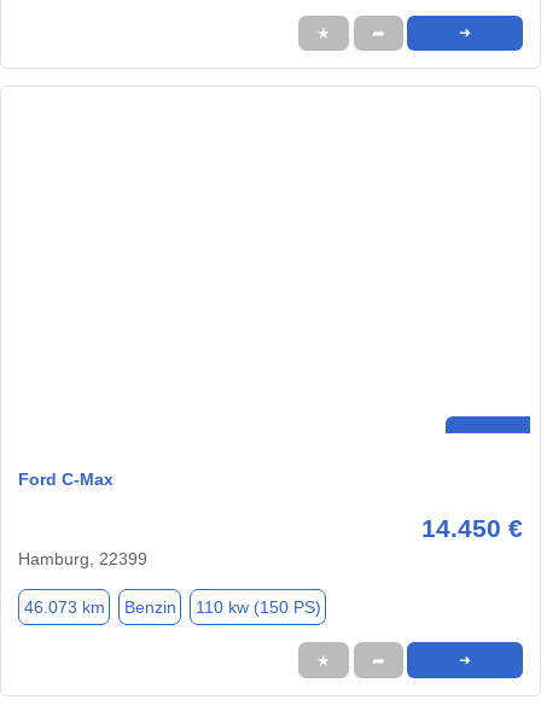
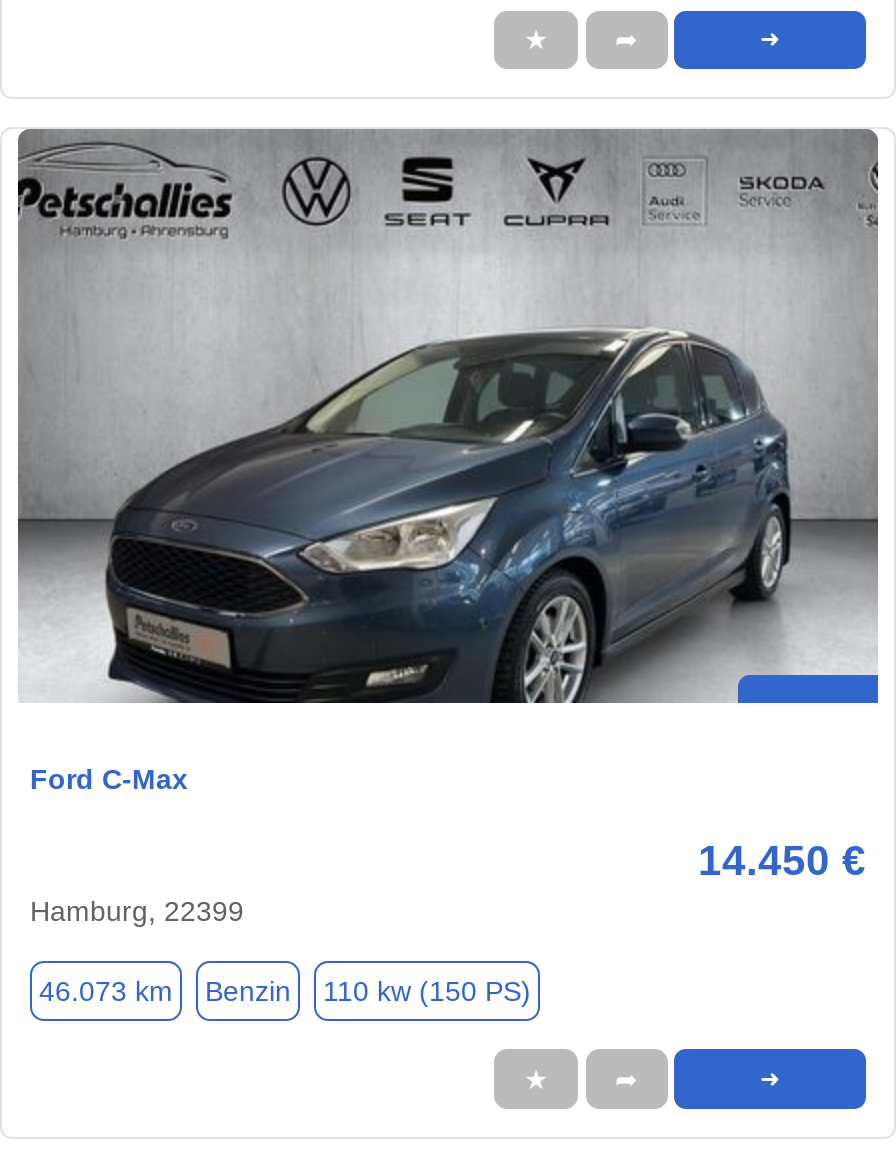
+ [image]
